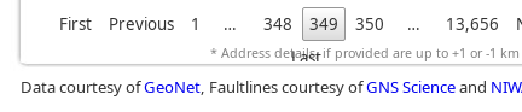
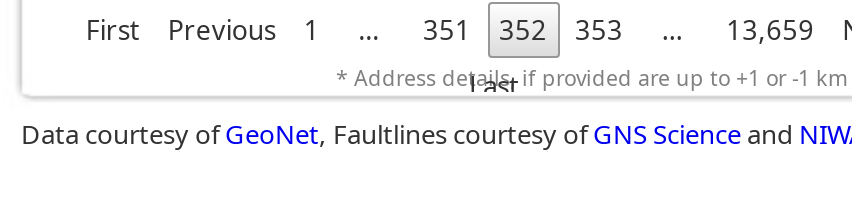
- 348
+ 351

- 349
+ 352

- 350
+ 353

- 13,656
+ 13,659
